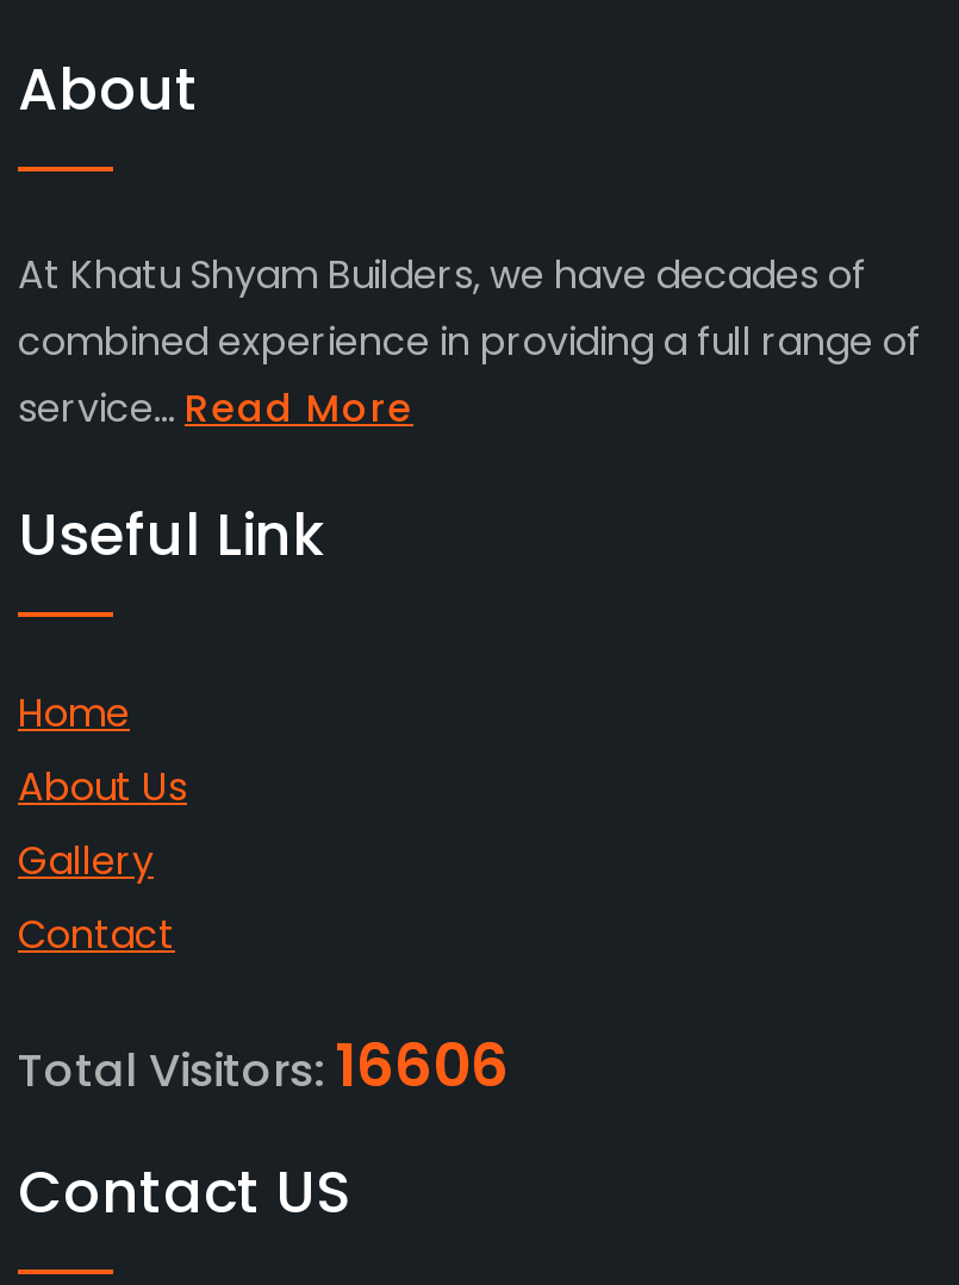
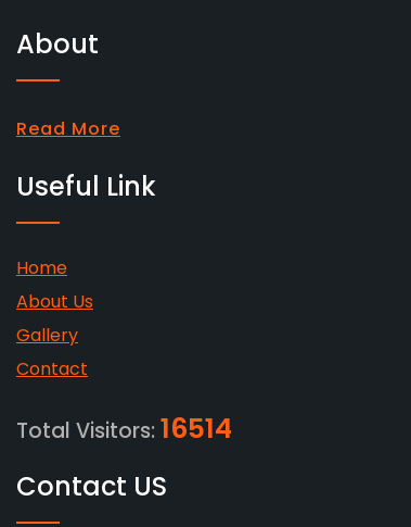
- At Khatu Shyam Builders, we have decades of
- combined experience in providing a full range of
- service... Read More
+ Read More

- Total Visitors: 16606
+ Total Visitors: 16514
